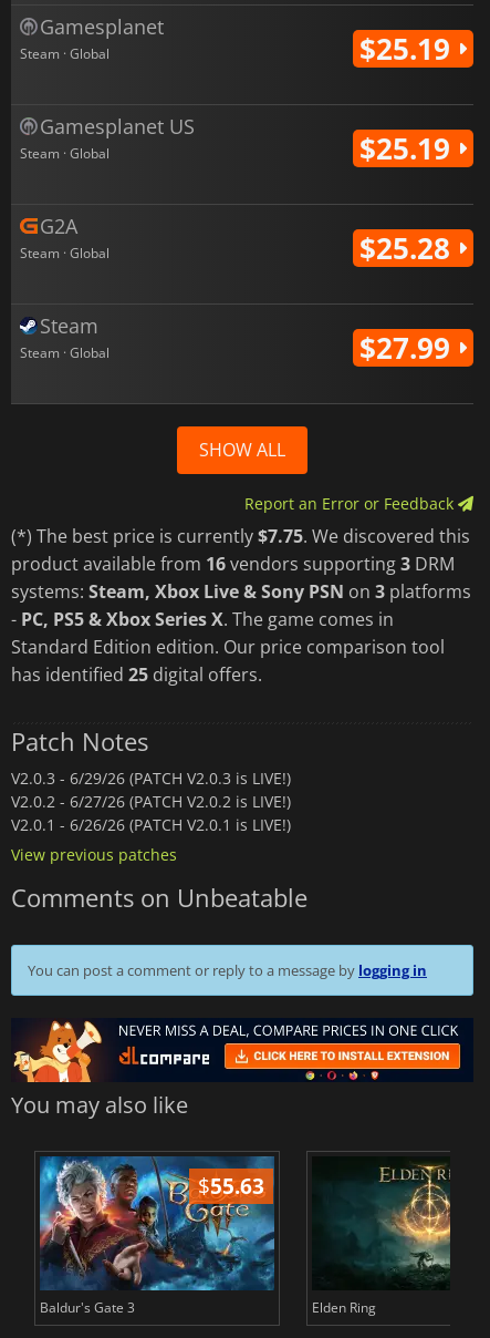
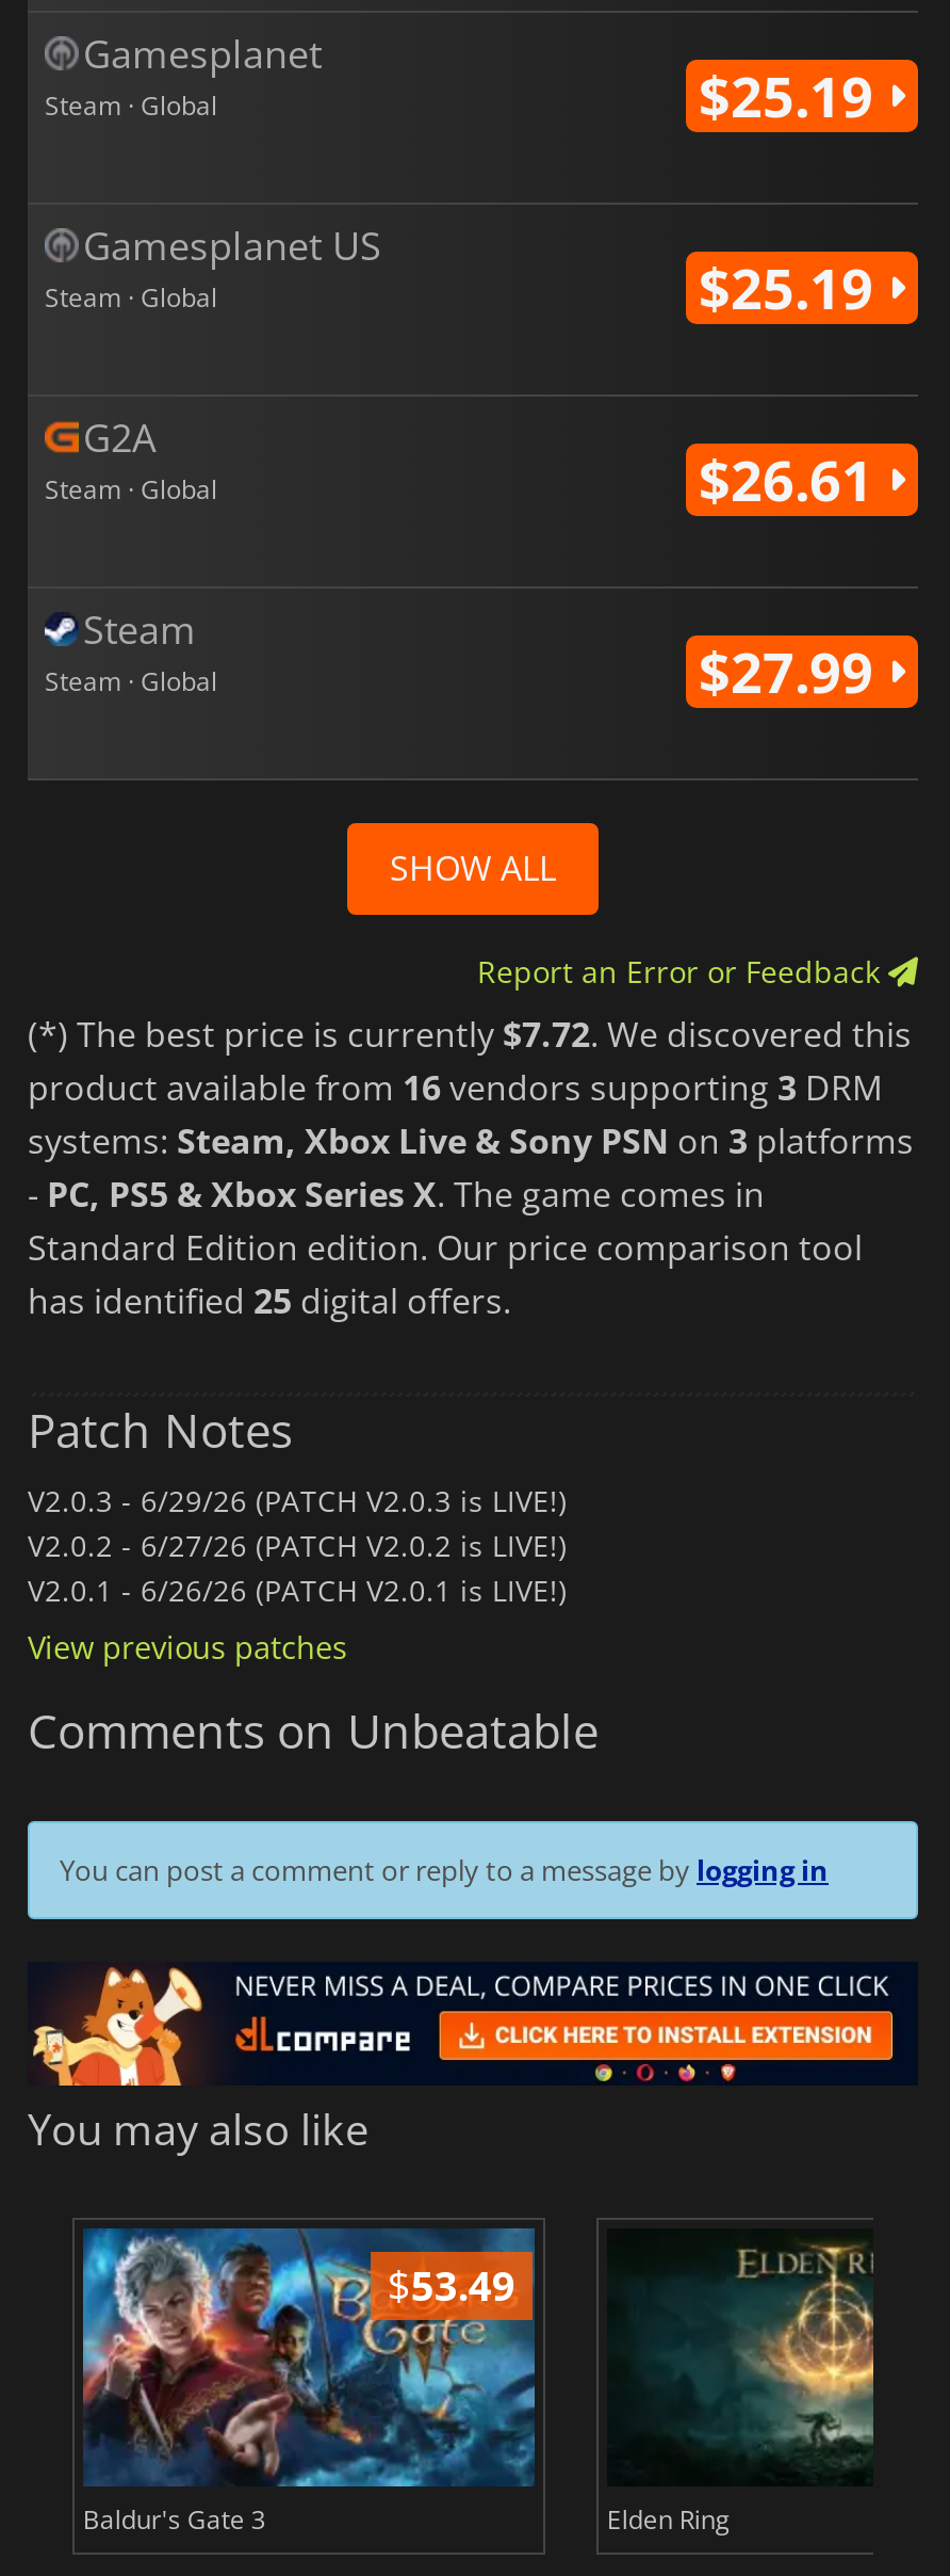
- $25.28
+ $26.61

- (*) The best price is currently $7.75. We discovered this
+ (*) The best price is currently $7.72. We discovered this

- $55.63
+ $53.49
